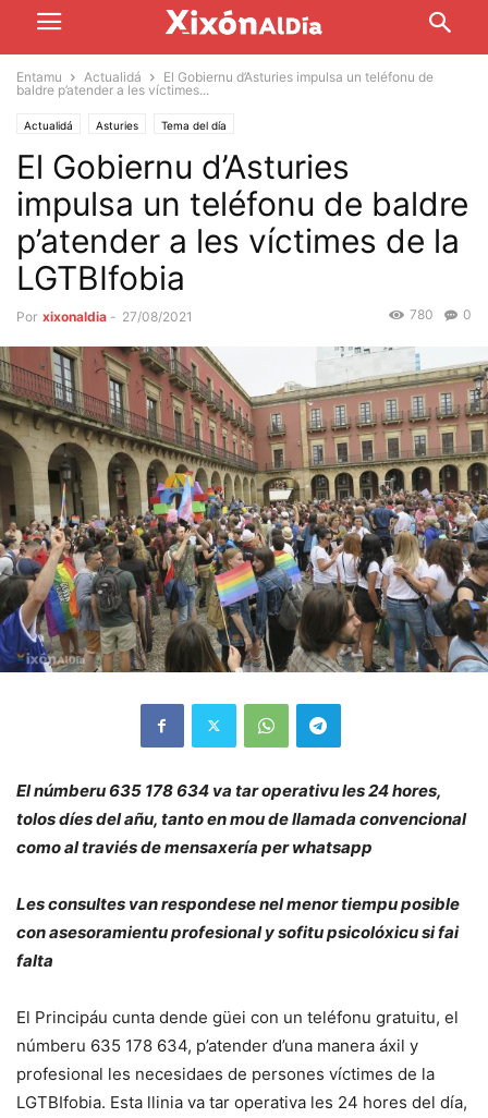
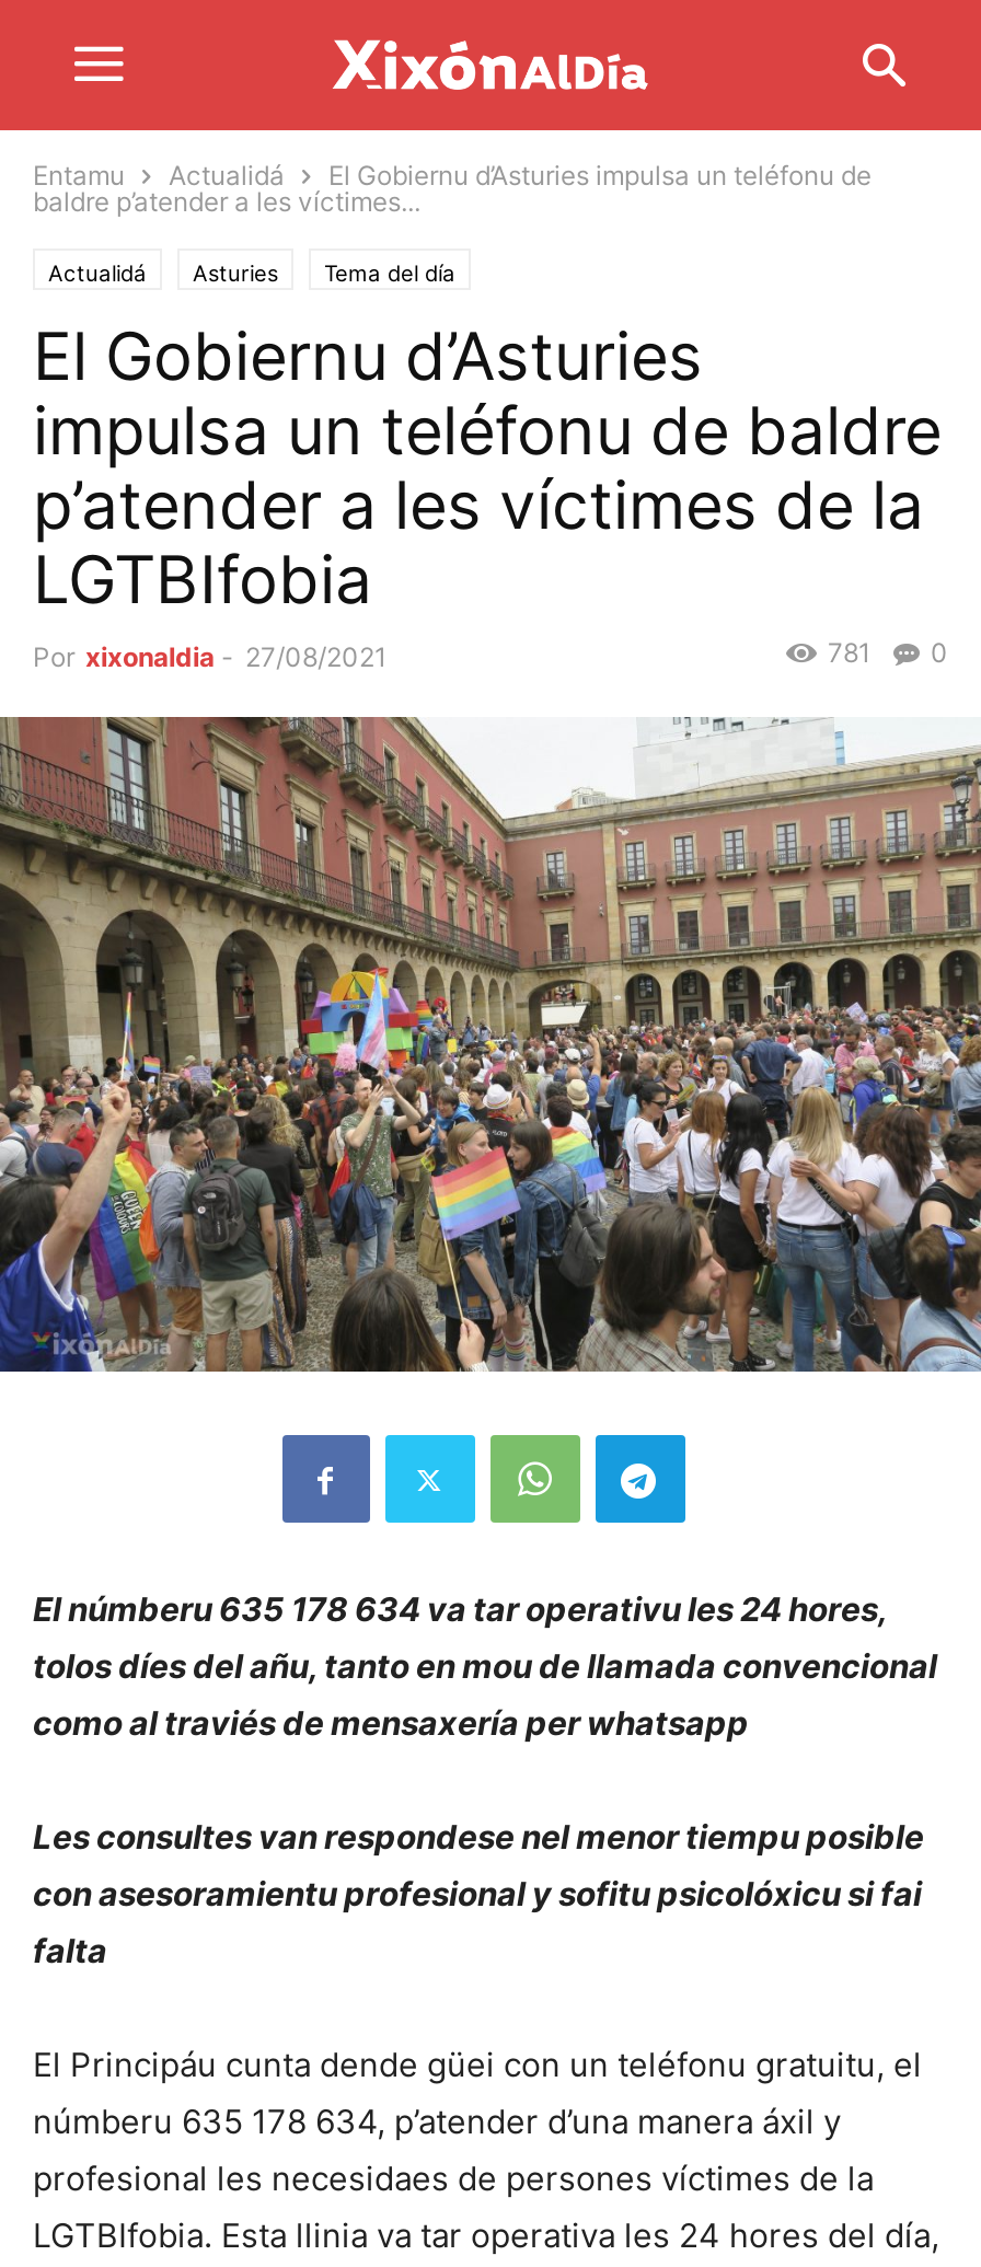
- 780 0
+ 781 0
